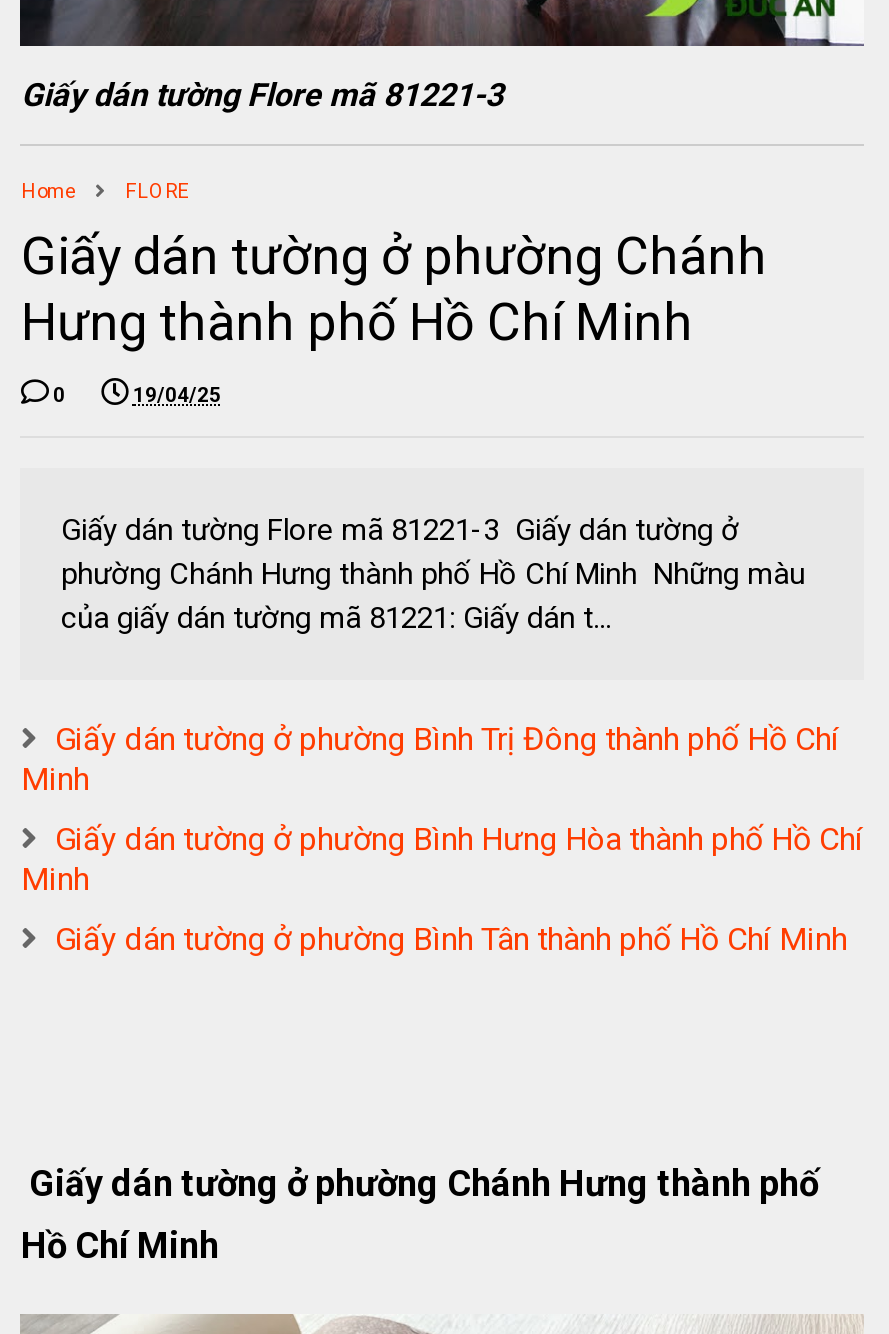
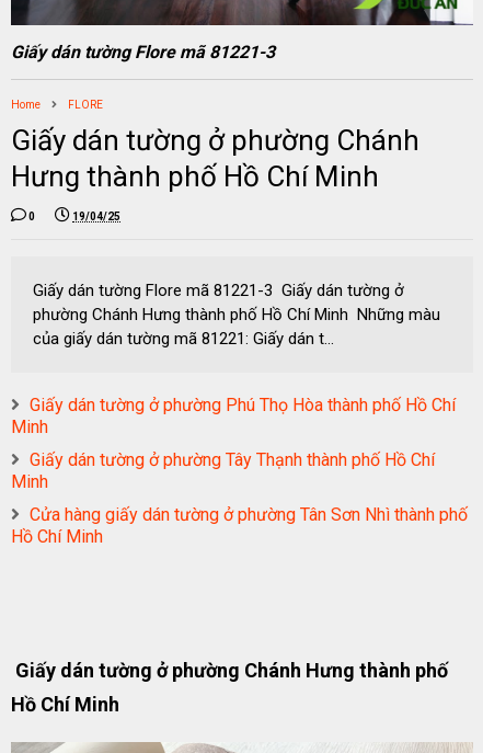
- Giấy dán tường ở phường Bình Trị Đông thành phố Hồ Chí
+ Giấy dán tường ở phường Phú Thọ Hòa thành phố Hồ Chí

- Giấy dán tường ở phường Bình Hưng Hòa thành phố Hồ Chí
+ Giấy dán tường ở phường Tây Thạnh thành phố Hồ Chí

- Giấy dán tường ở phường Bình Tân thành phố Hồ Chí Minh
+ Cửa hàng giấy dán tường ở phường Tân Sơn Nhì thành phố
+ Hồ Chí Minh
